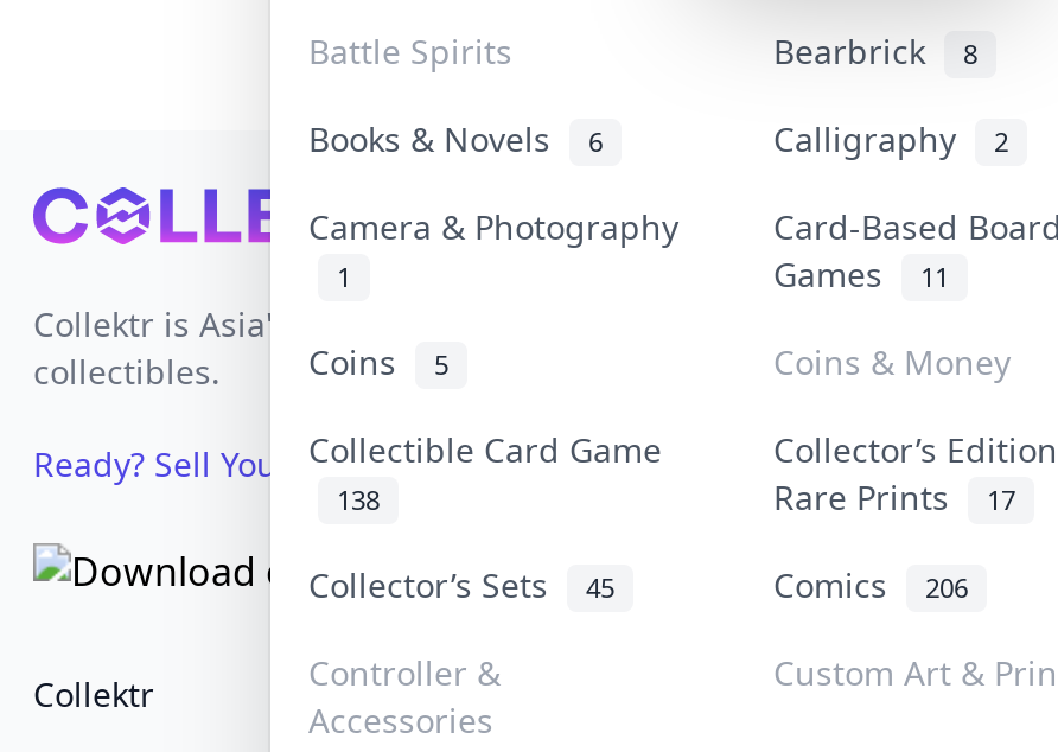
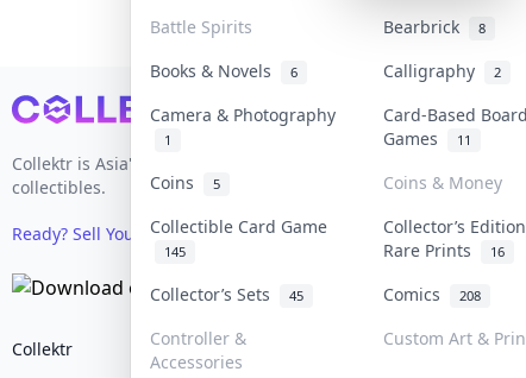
- 138
+ 145

- Rare Prints 17
+ Rare Prints 16

- Comics 206
+ Comics 208
